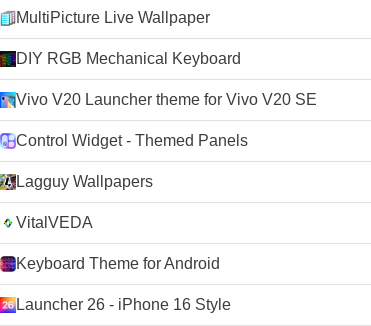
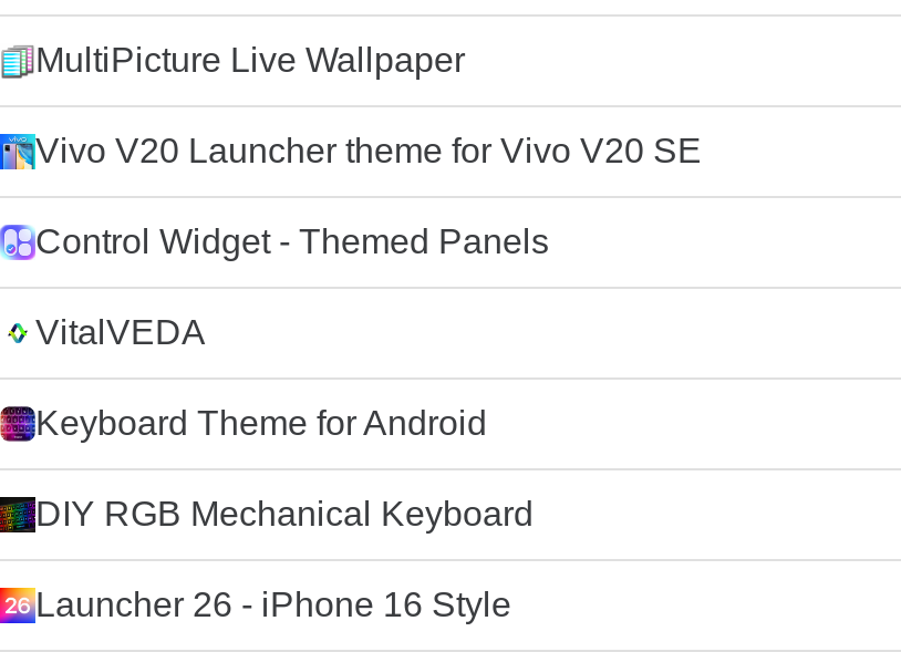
moved down: DIY RGB Mechanical Keyboard

- Lagguy Wallpapers

moved up: VitalVEDA | Keyboard Theme for Android
